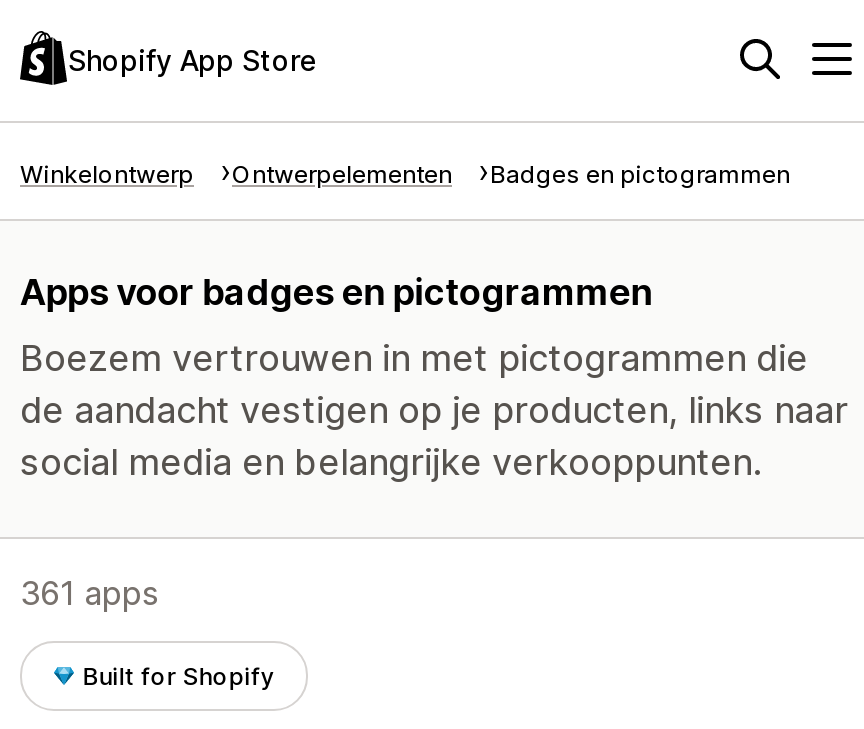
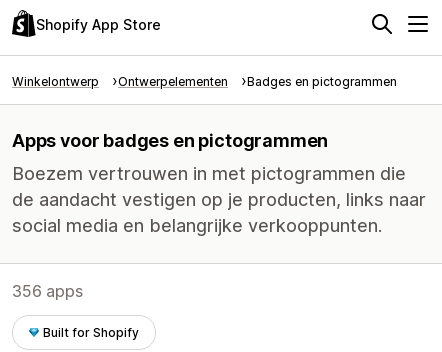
- 361 apps
+ 356 apps
